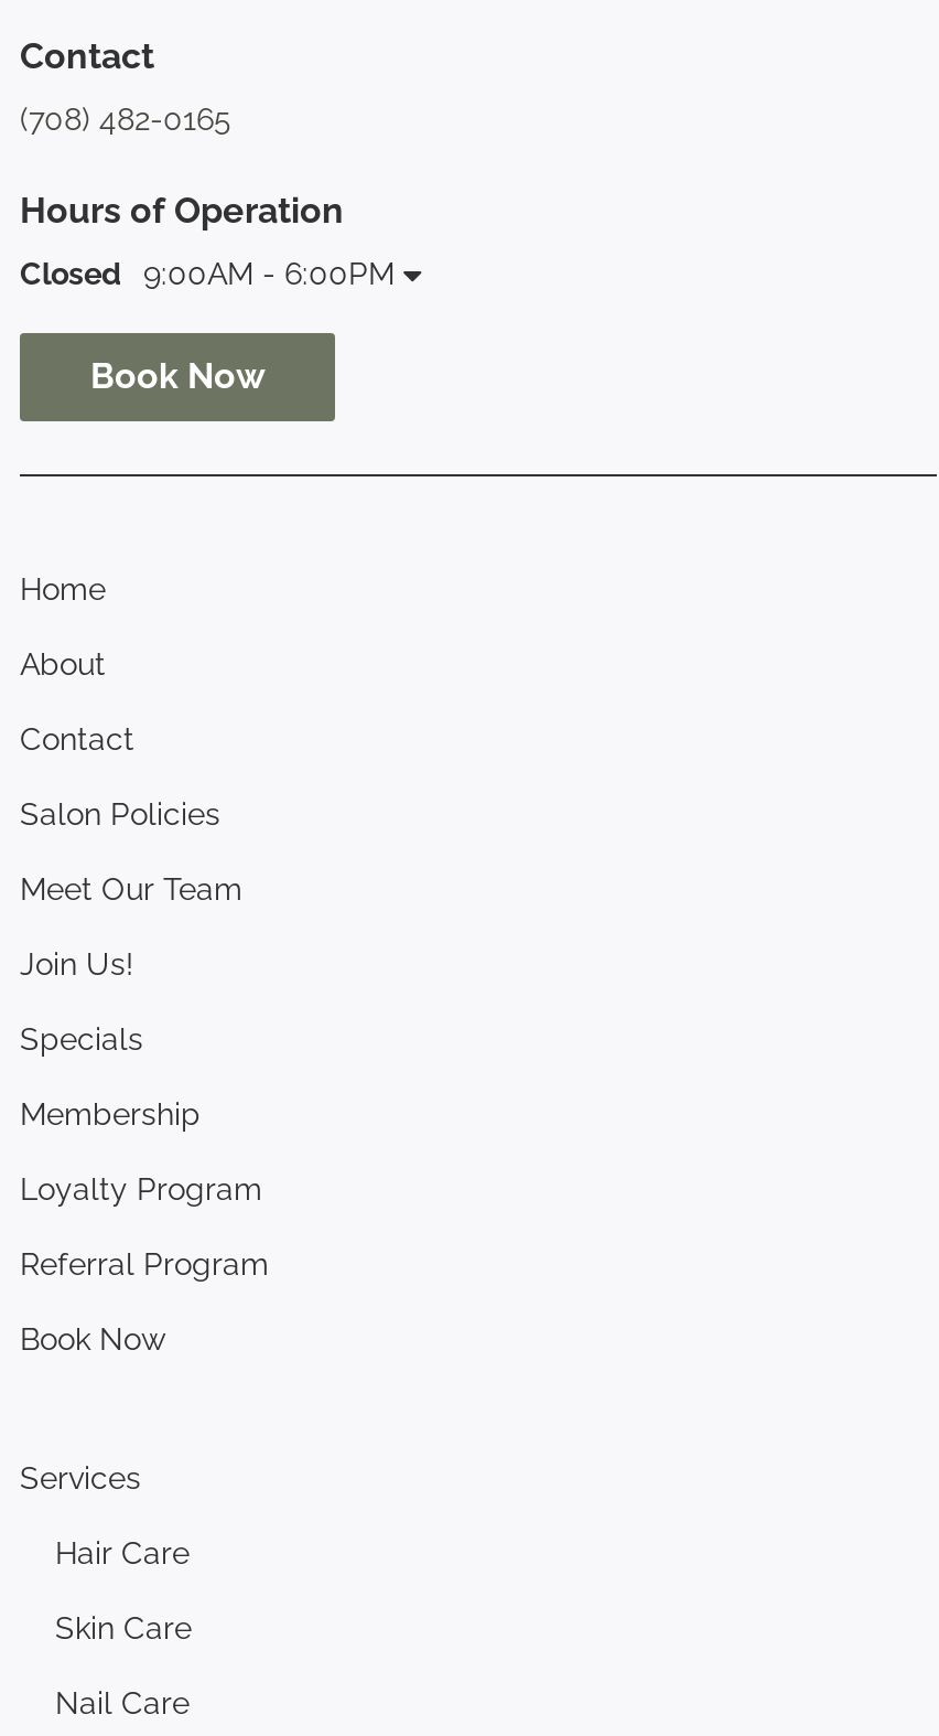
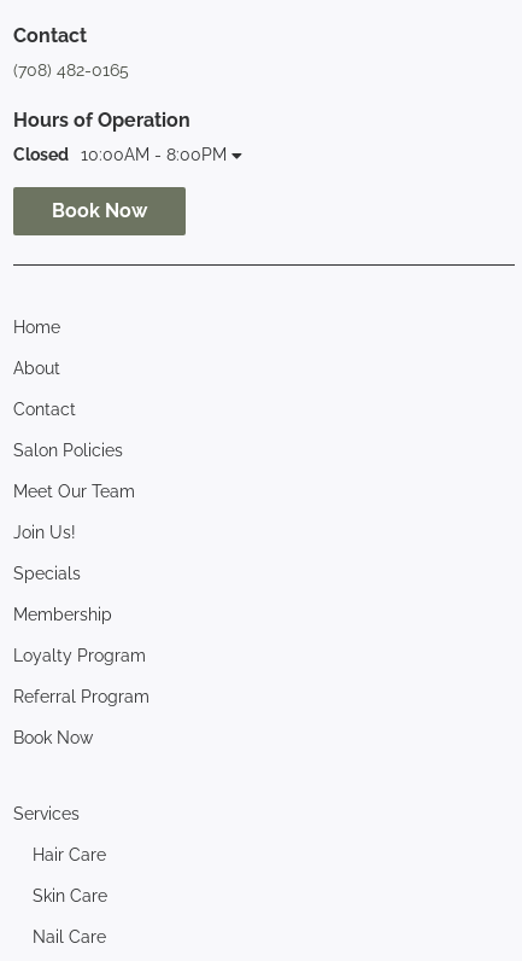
- Closed 9:00AM - 6:00PM
+ Closed 10:00AM - 8:00PM
